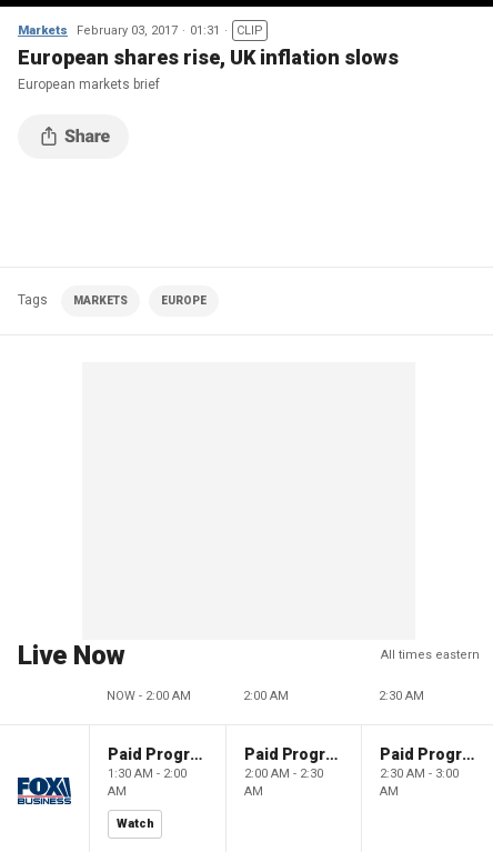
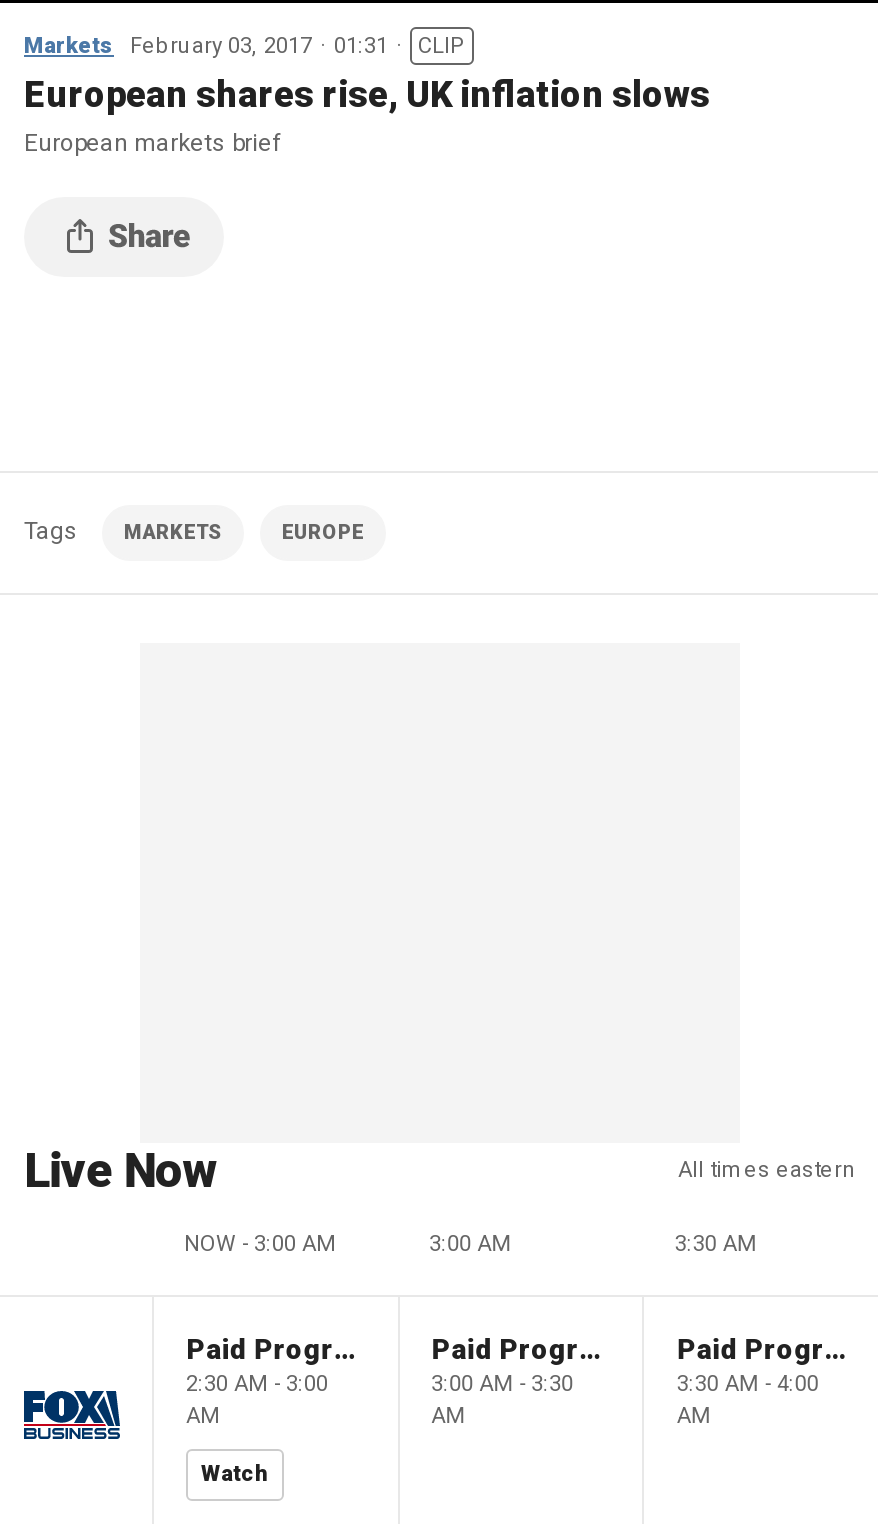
- NOW - 2:00 AM
+ NOW - 3:00 AM

- 2:00 AM
+ 3:00 AM

- 2:30 AM
+ 3:30 AM

- 1:30 AM - 2:00
+ 2:30 AM - 3:00

- 2:00 AM - 2:30
+ 3:00 AM - 3:30

- 2:30 AM - 3:00
+ 3:30 AM - 4:00
